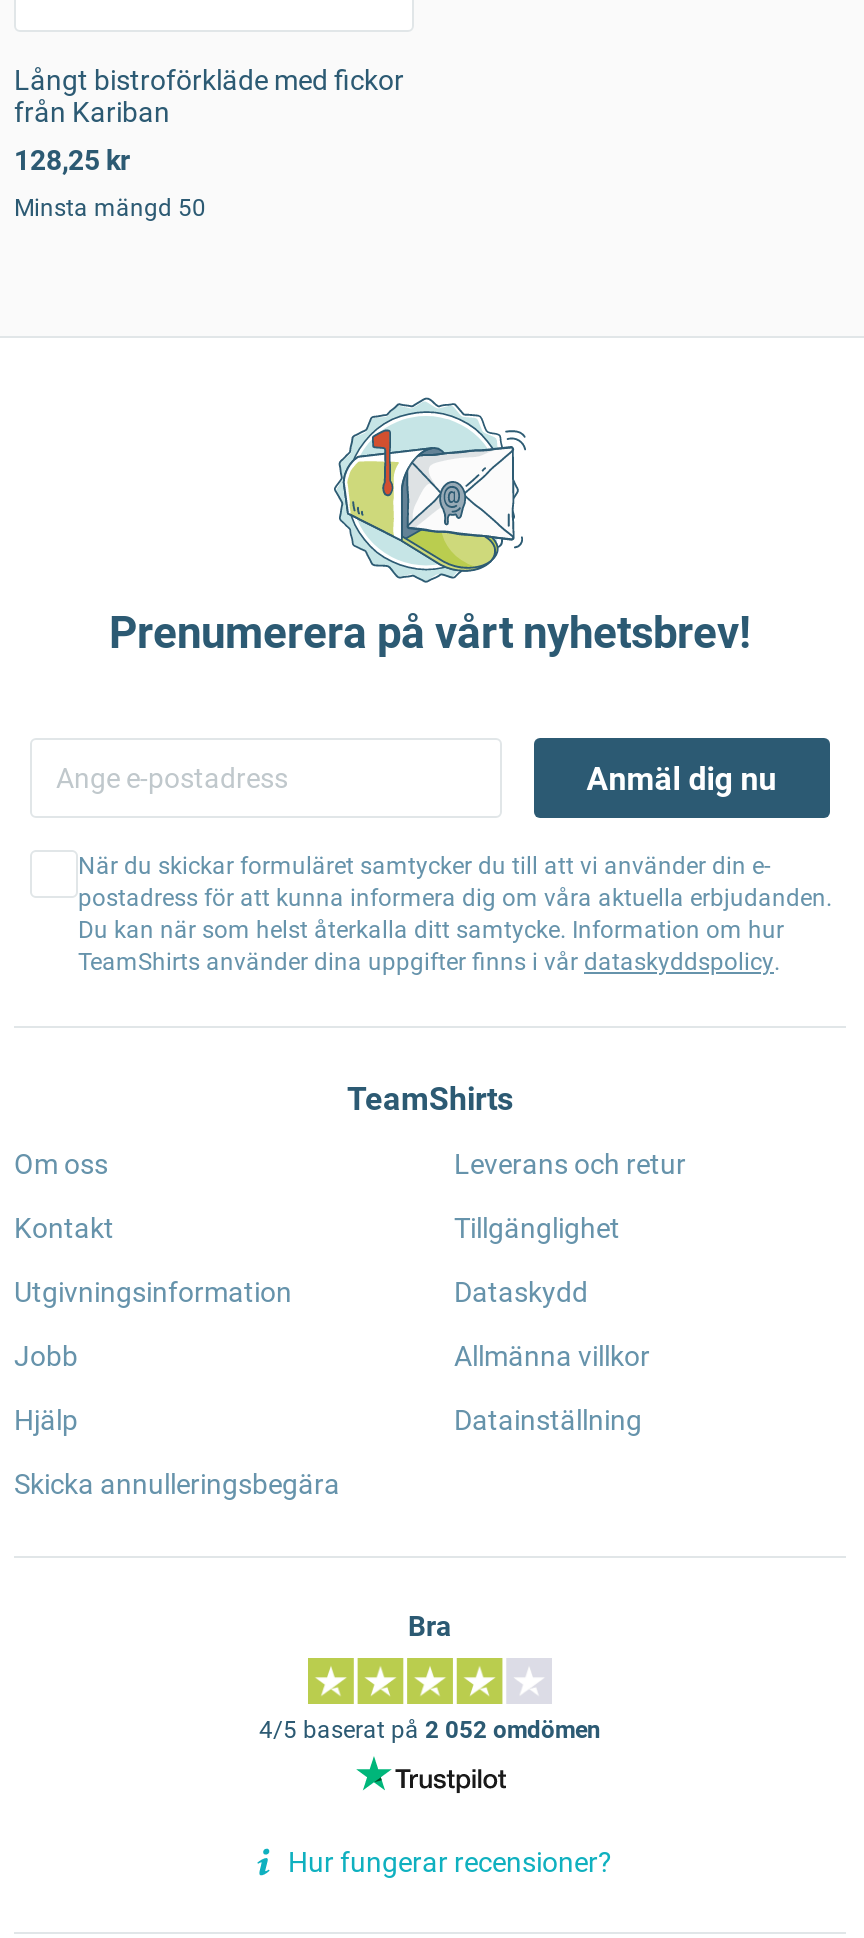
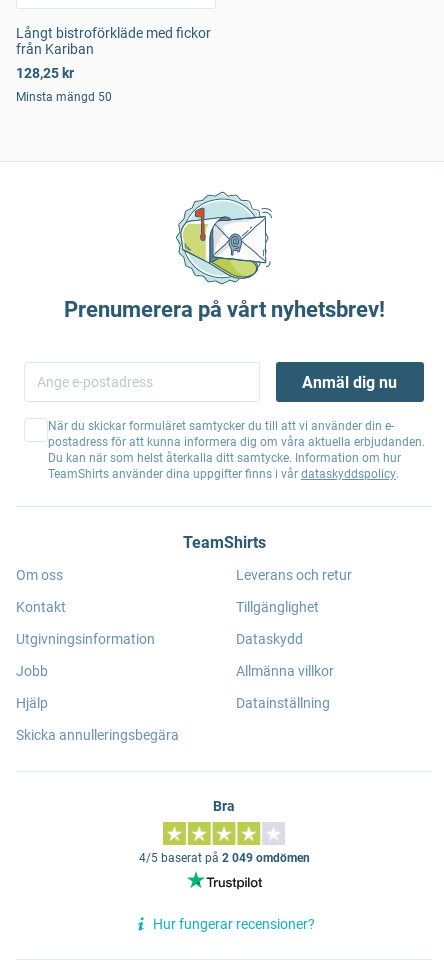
- 4/5 baserat på 2 052 omdömen
+ 4/5 baserat på 2 049 omdömen
